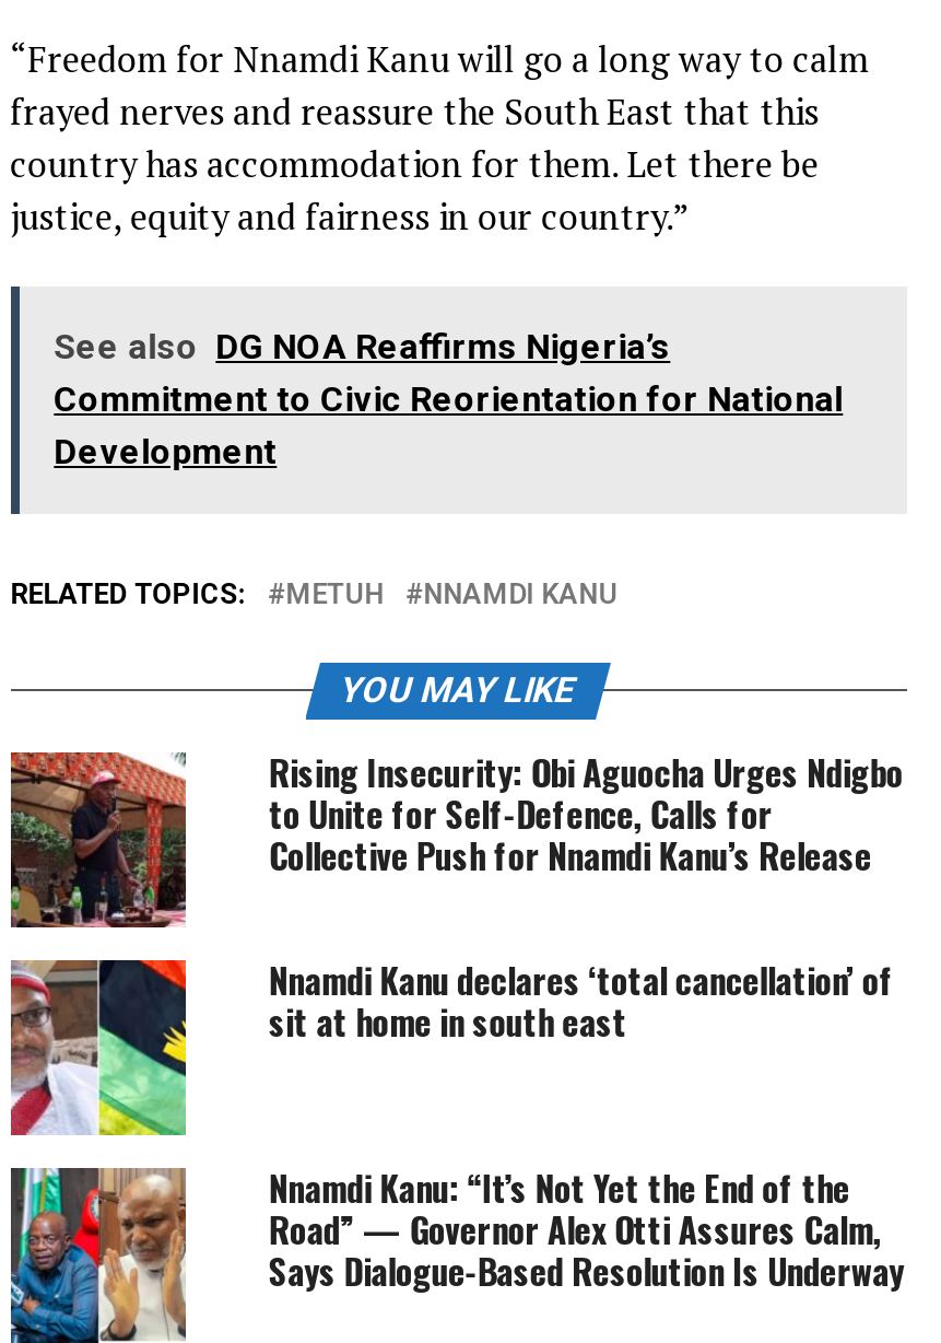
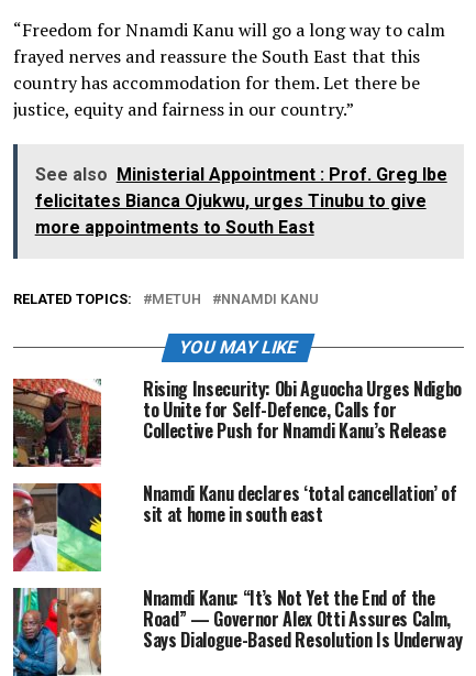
- See also DG NOA Reaffirms Nigeria’s
- Commitment to Civic Reorientation for National
- Development
+ See also Ministerial Appointment : Prof. Greg Ibe
+ felicitates Bianca Ojukwu, urges Tinubu to give
+ more appointments to South East
